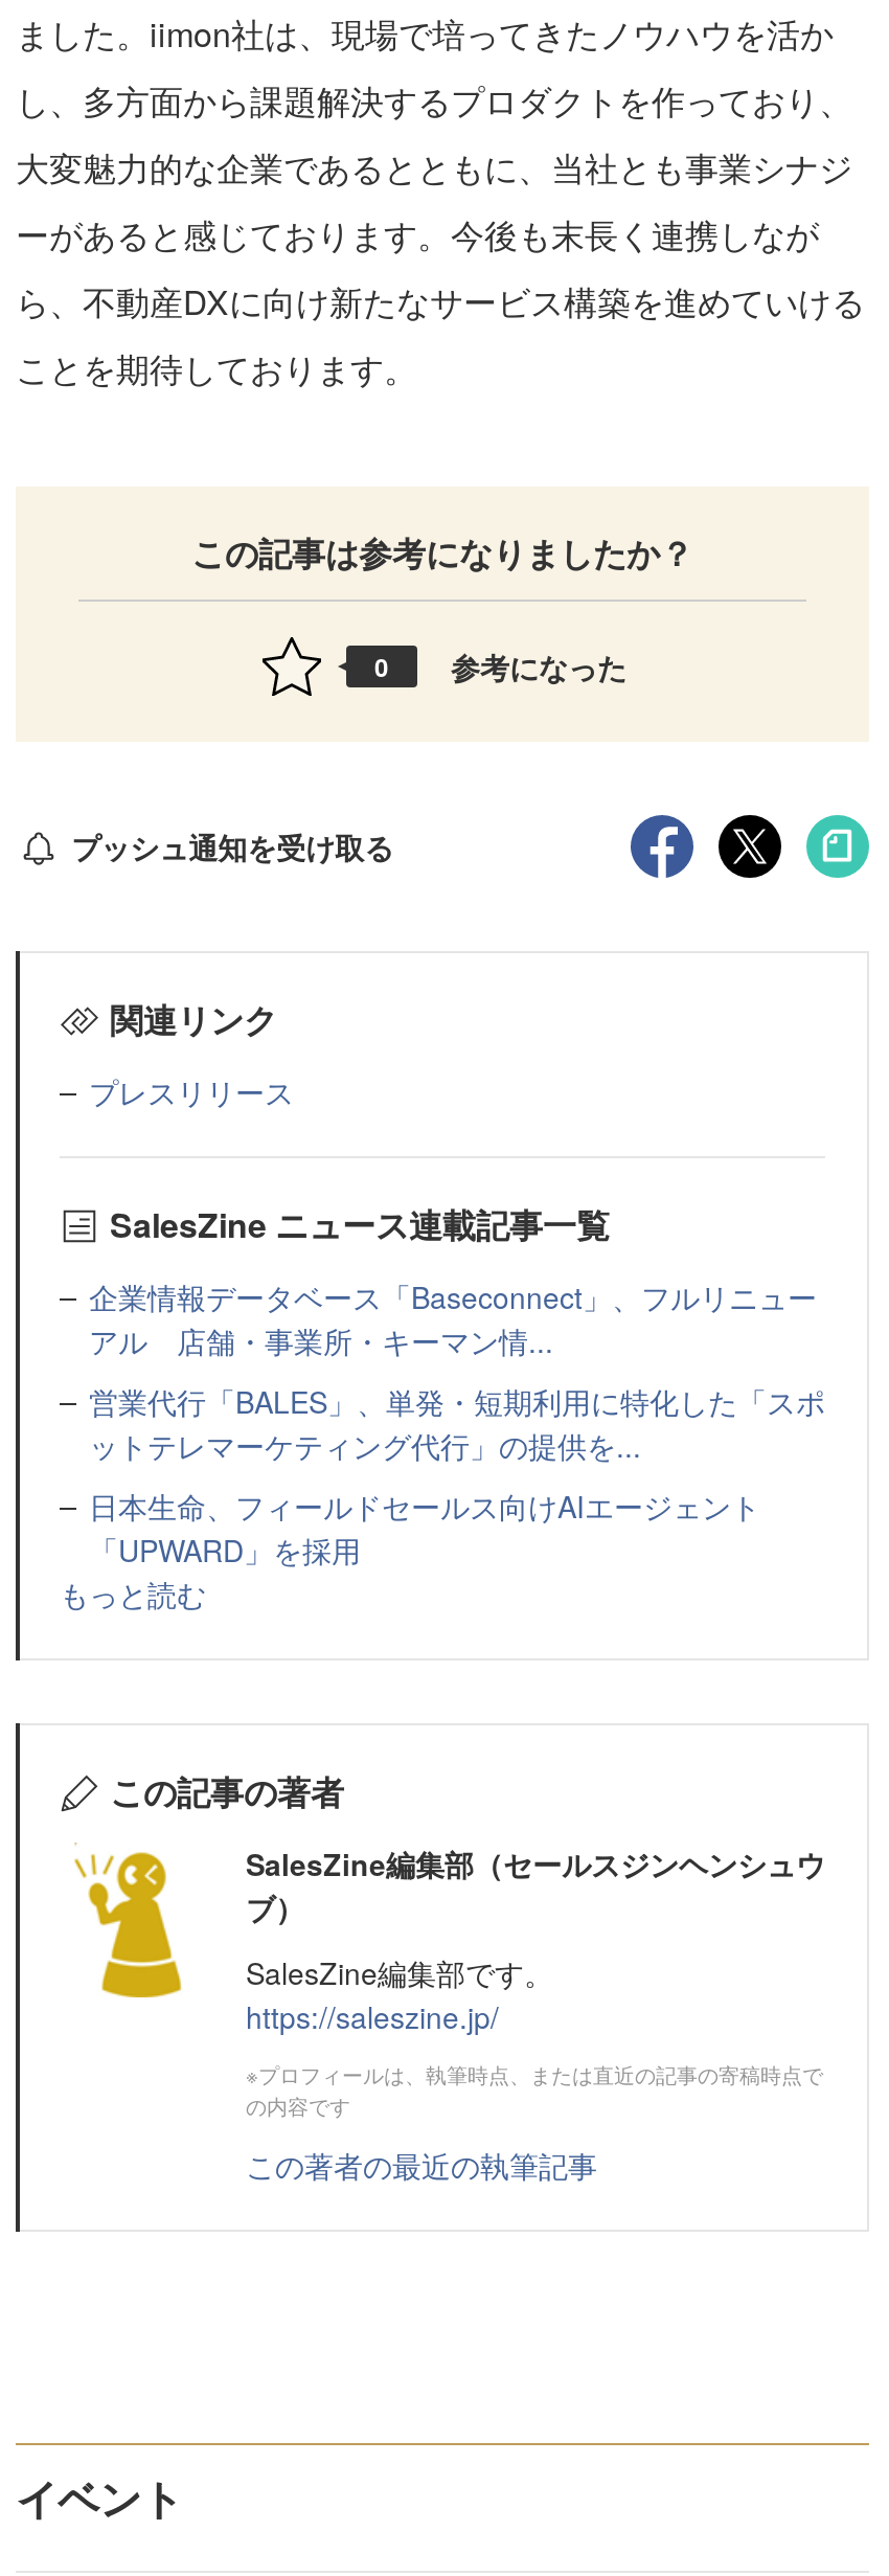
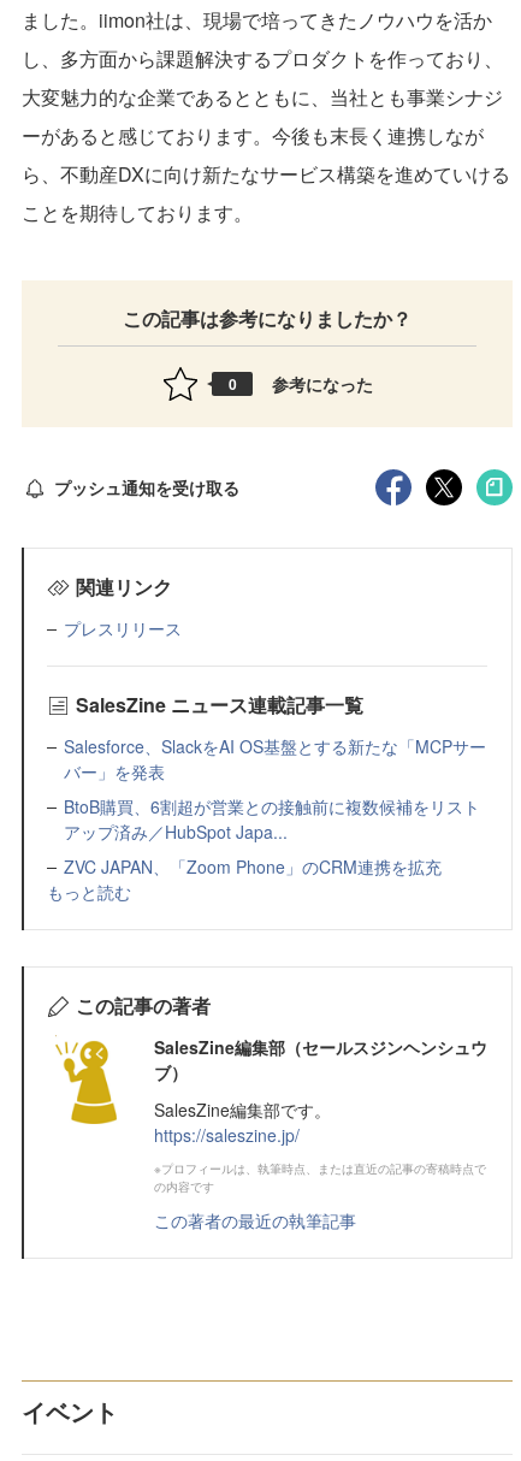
- 企業情報データベース「Baseconnect」、フルリニュー
- アル 店舗・事業所・キーマン情...
- 営業代行「BALES」、単発・短期利用に特化した「スポ
- ットテレマーケティング代行」の提供を...
- 日本生命、フィールドセールス向けAIエージェント
- 「UPWARD」を採用
+ Salesforce、SlackをAI OS基盤とする新たな「MCPサー
+ バー」を発表
+ BtoB購買、6割超が営業との接触前に複数候補をリスト
+ アップ済み／HubSpot Japa...
+ ZVC JAPAN、「Zoom Phone」のCRM連携を拡充
